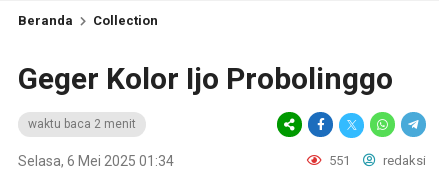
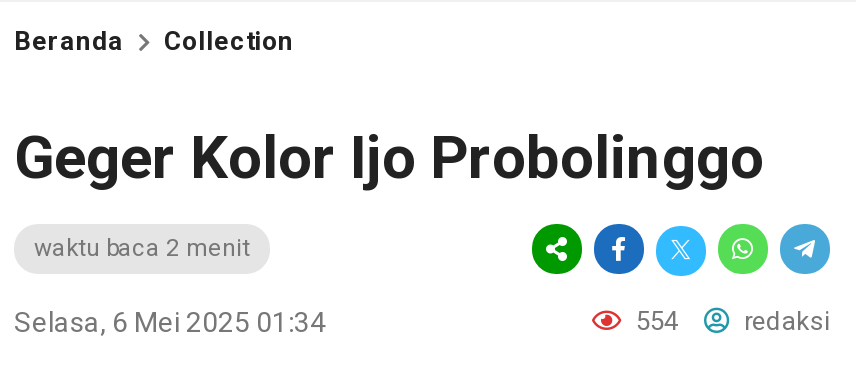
- 551 redaksi
+ 554 redaksi
